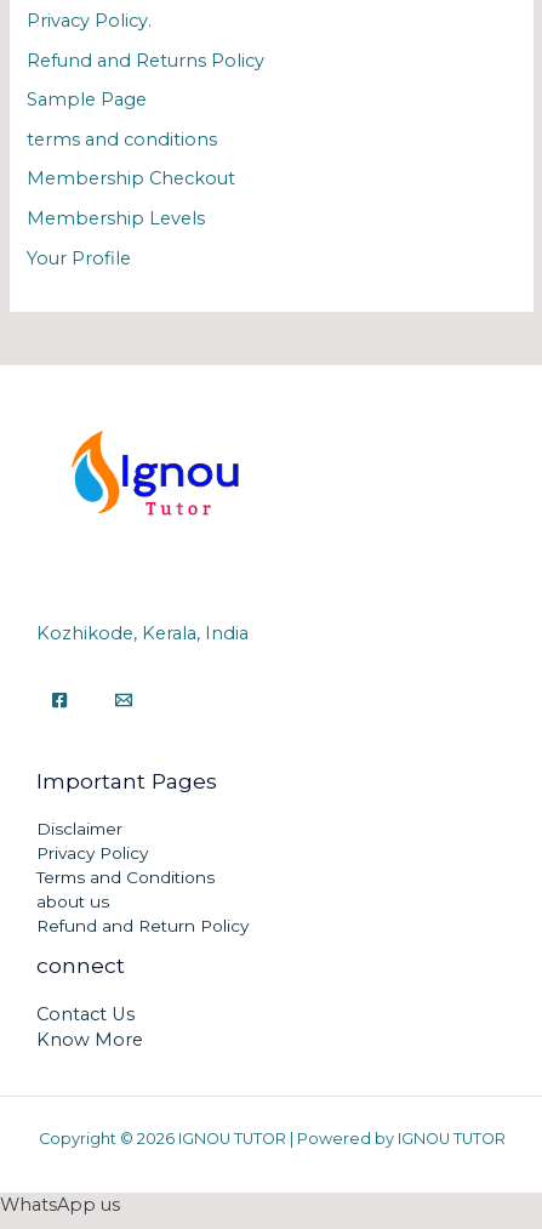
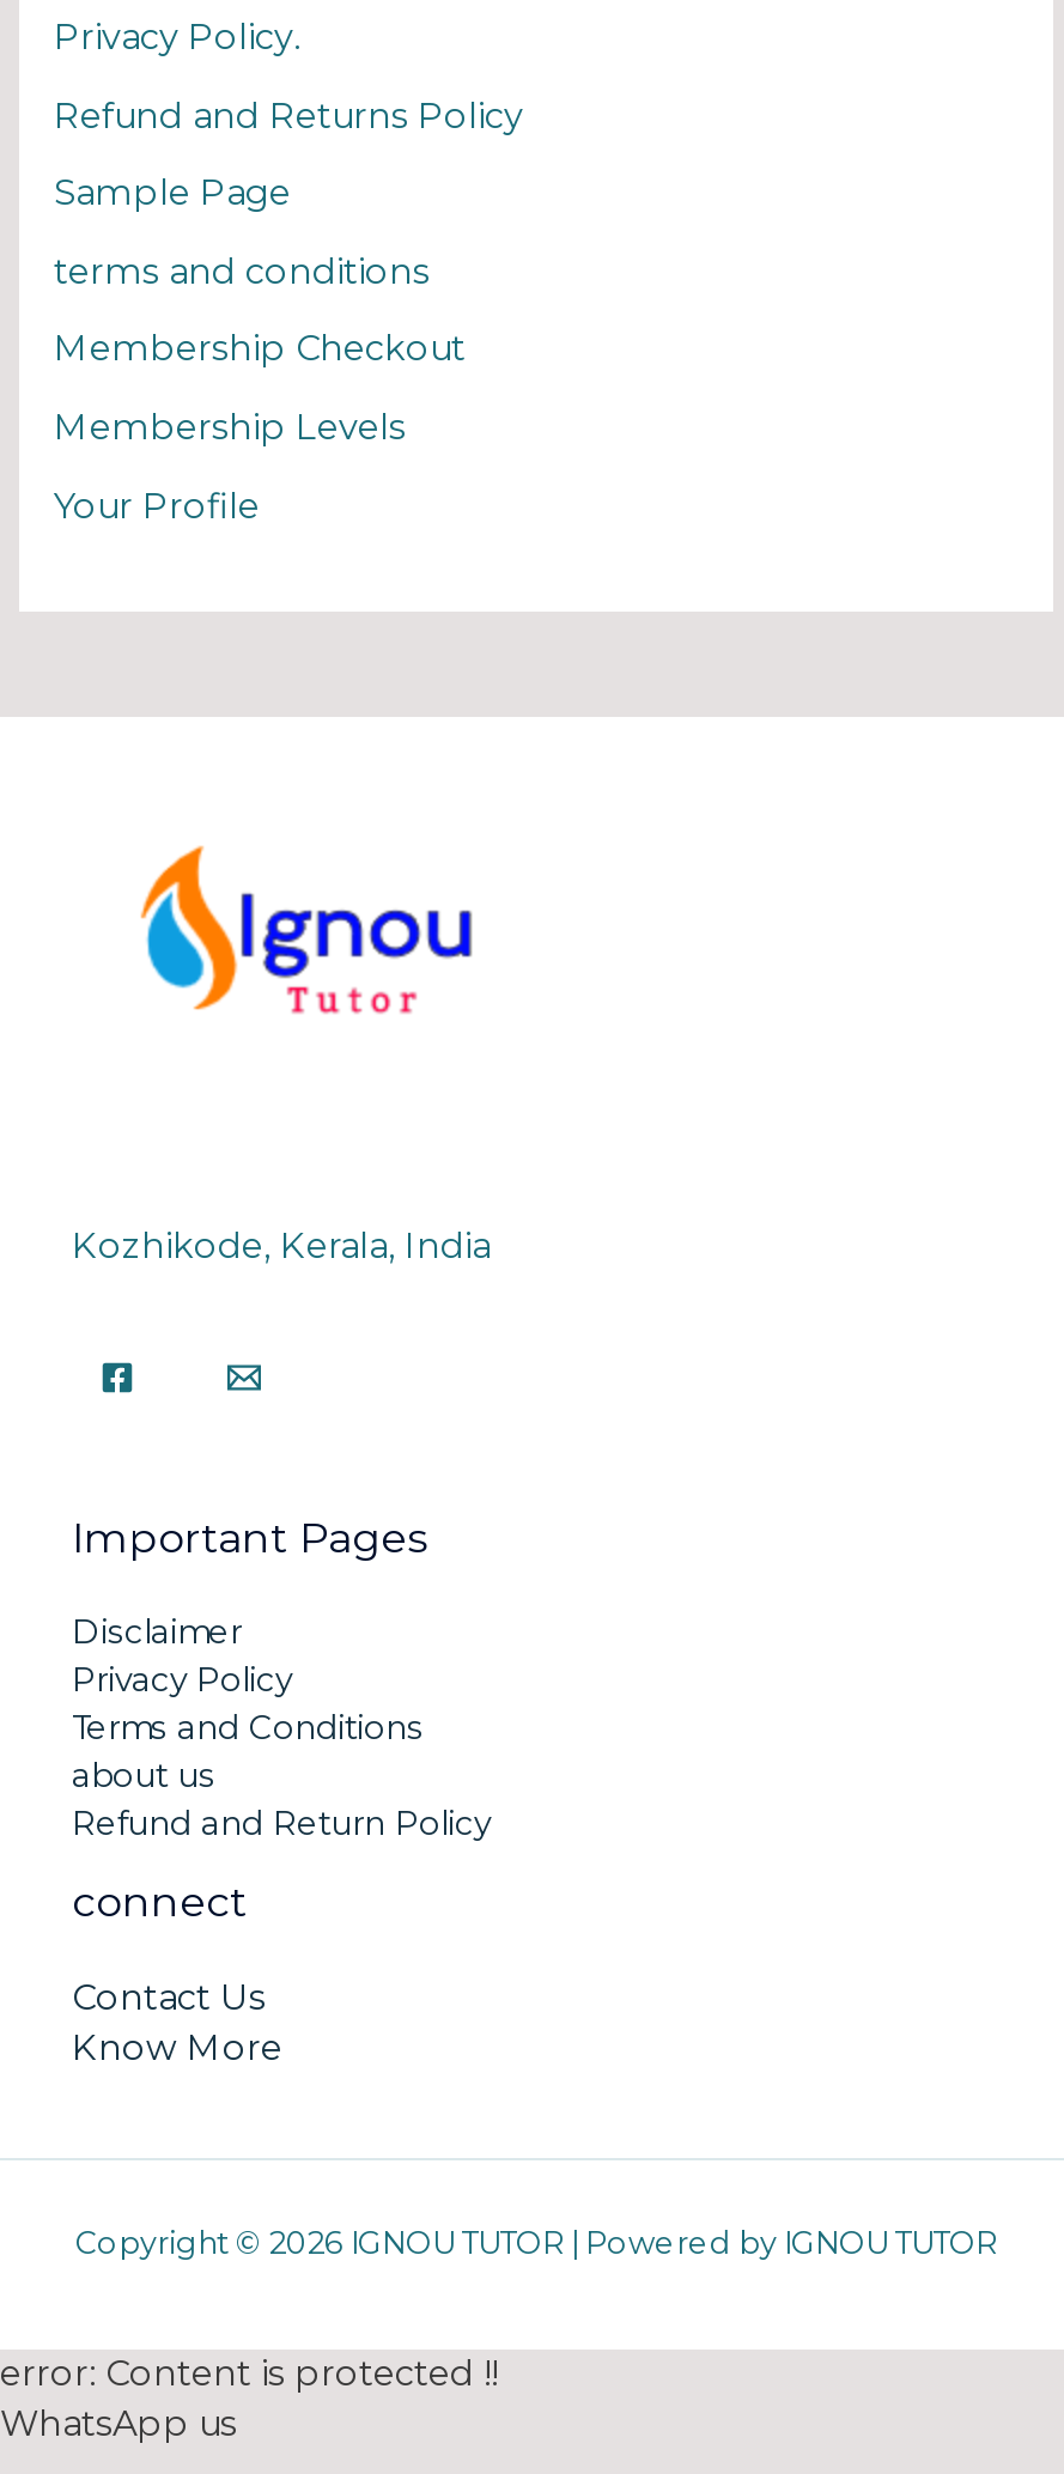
+ error: Content is protected !!
